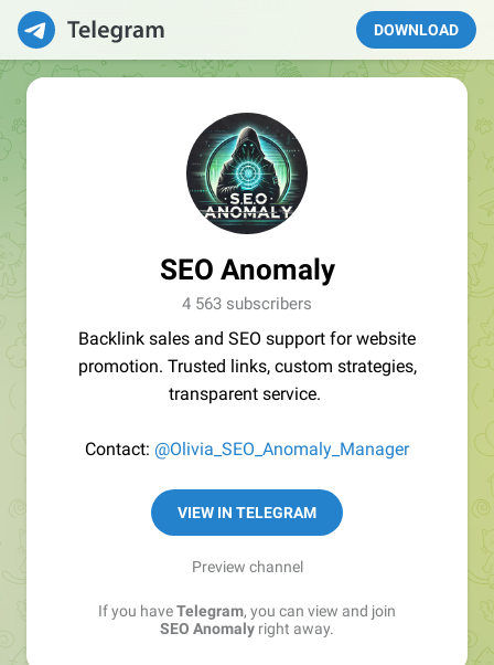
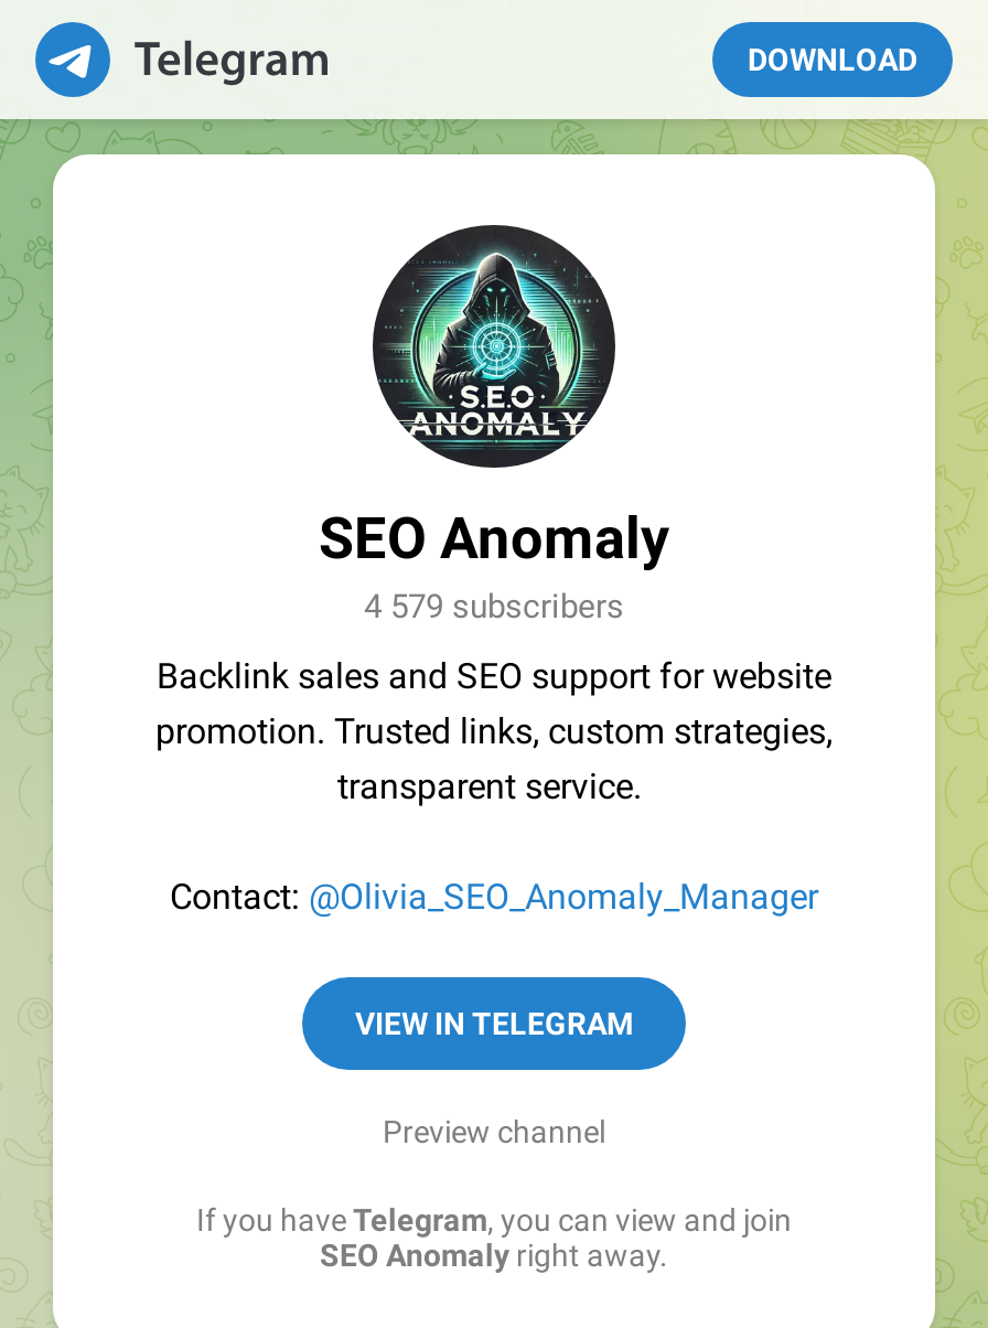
- 4 563 subscribers
+ 4 579 subscribers
